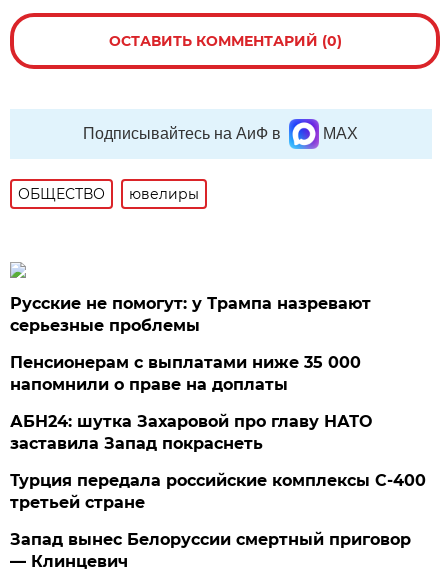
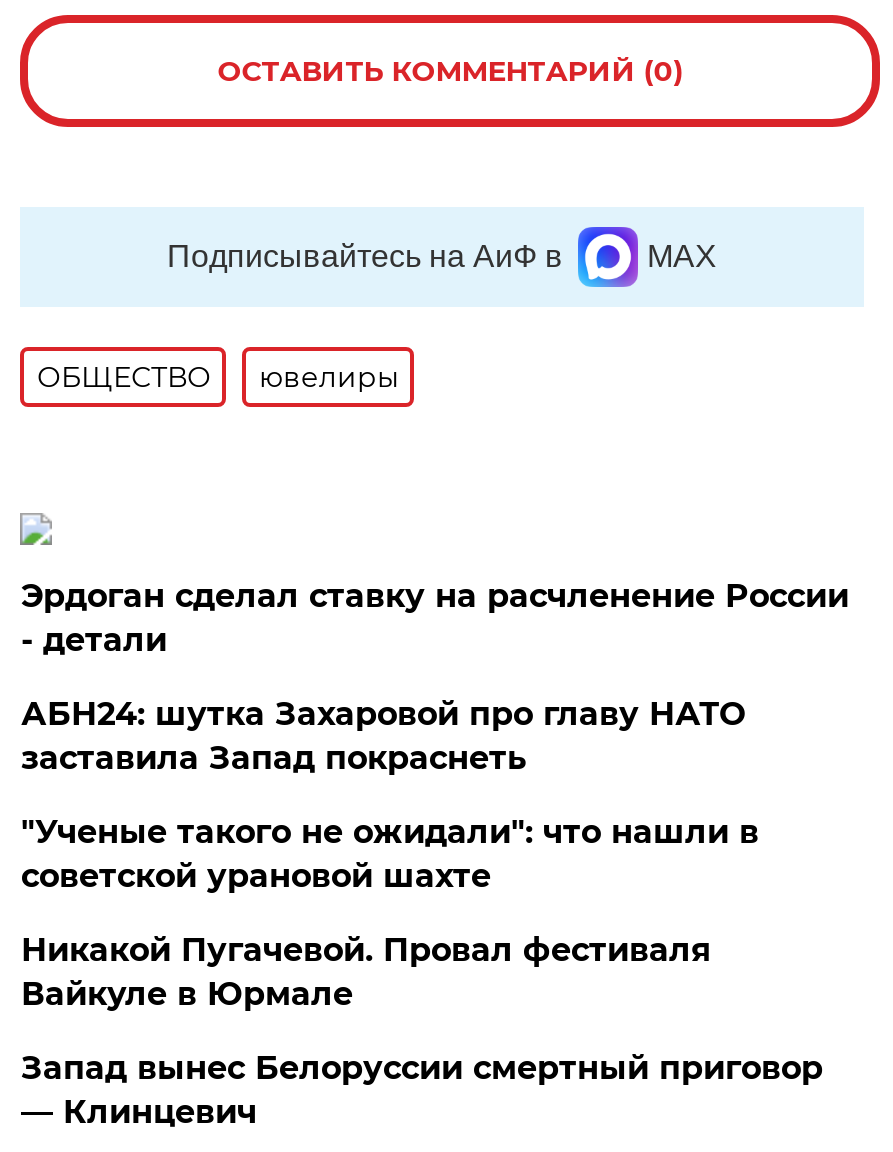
- Русские не помогут: у Трампа назревают
- серьезные проблемы
- Пенсионерам с выплатами ниже 35 000
- напомнили о праве на доплаты
+ Эрдоган сделал ставку на расчленение России
+ - детали

moved up: АБН24: шутка Захаровой про главу НАТО | заставила Запад покраснеть

- Турция передала российские комплексы С-400
- третьей стране
+ "Ученые такого не ожидали": что нашли в
+ советской урановой шахте
+ Никакой Пугачевой. Провал фестиваля
+ Вайкуле в Юрмале
